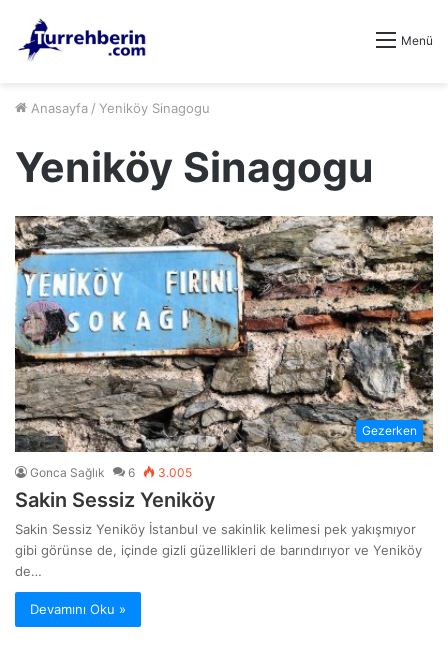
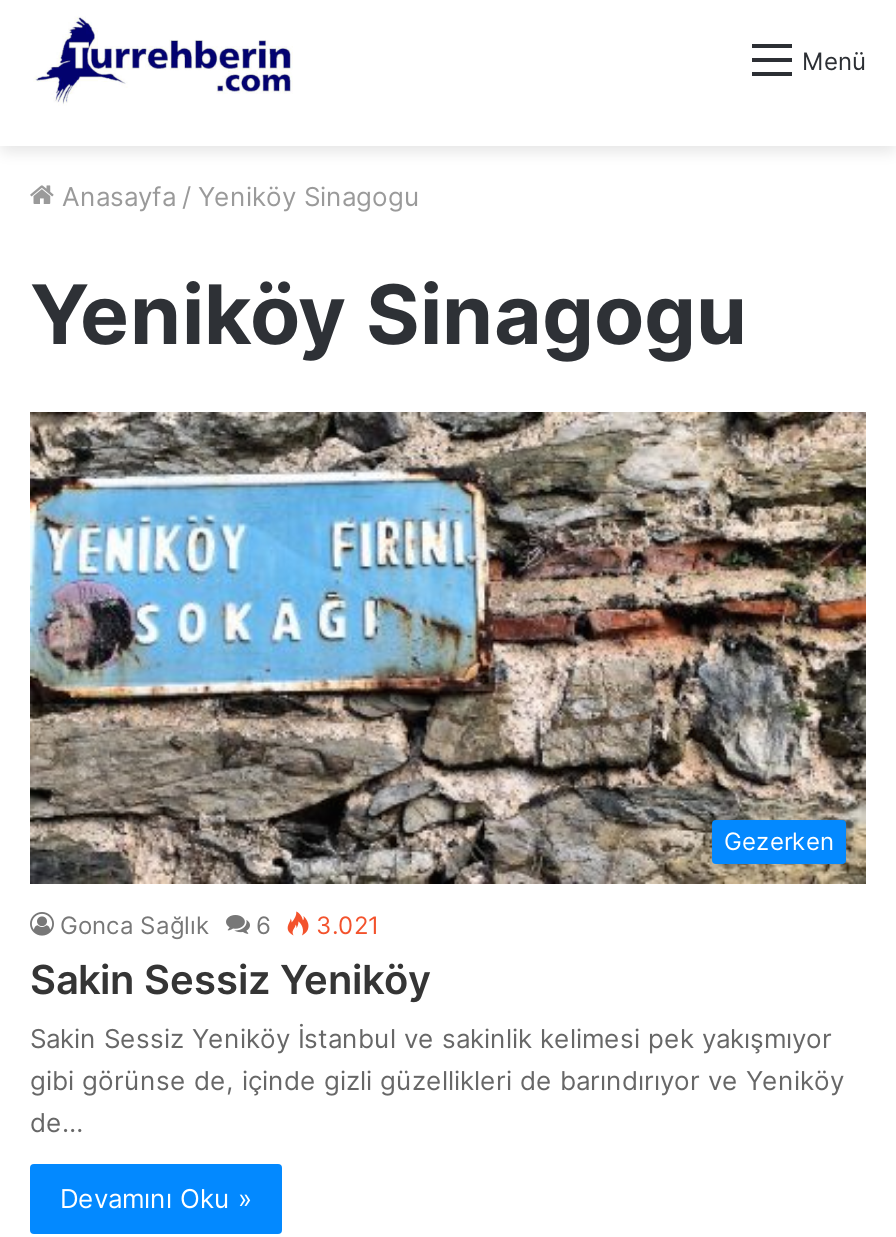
- Gonca Sağlık 6 3.005
+ Gonca Sağlık 6 3.021
